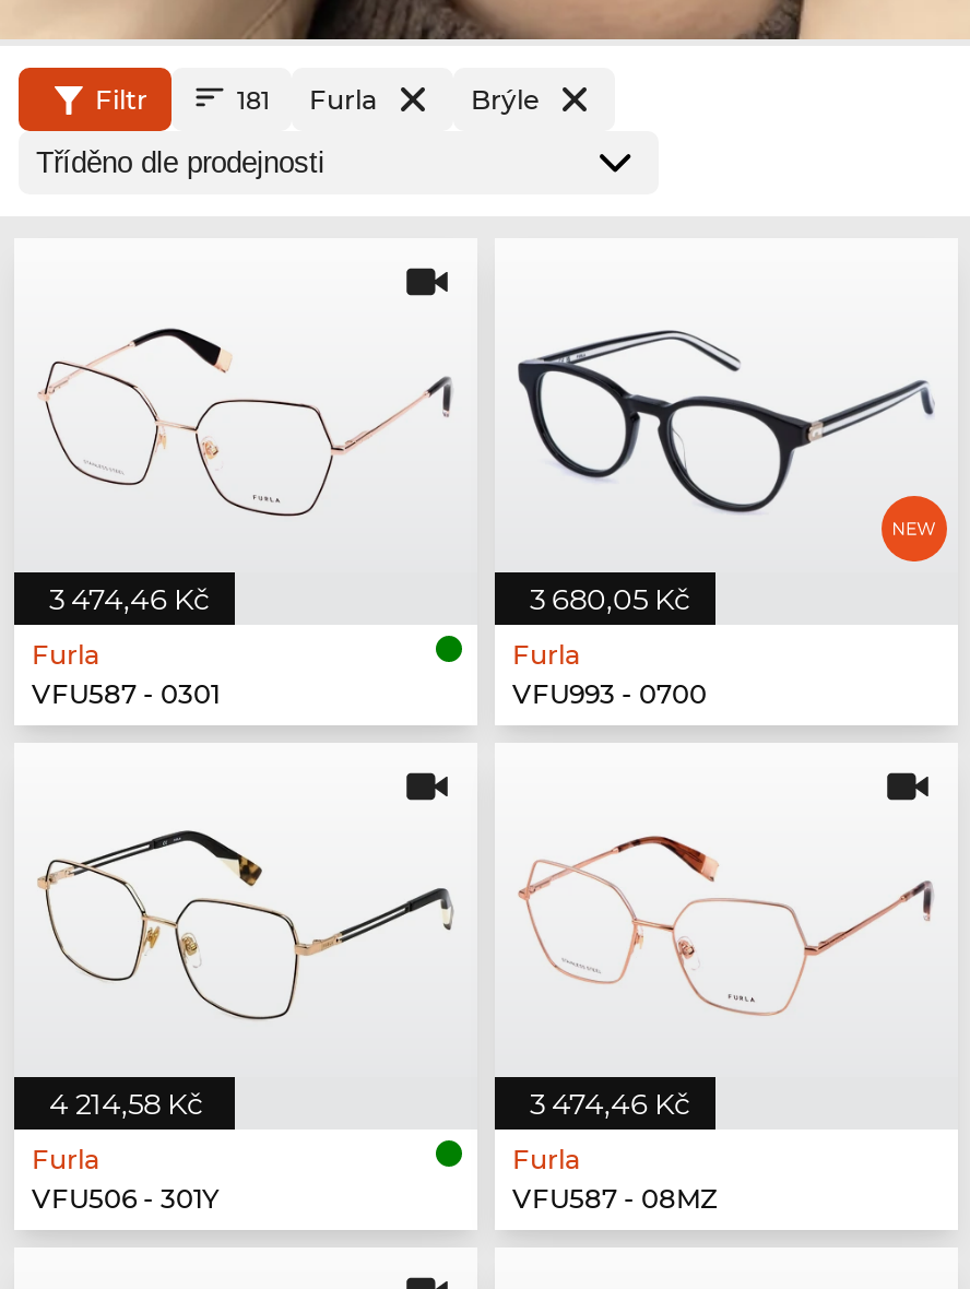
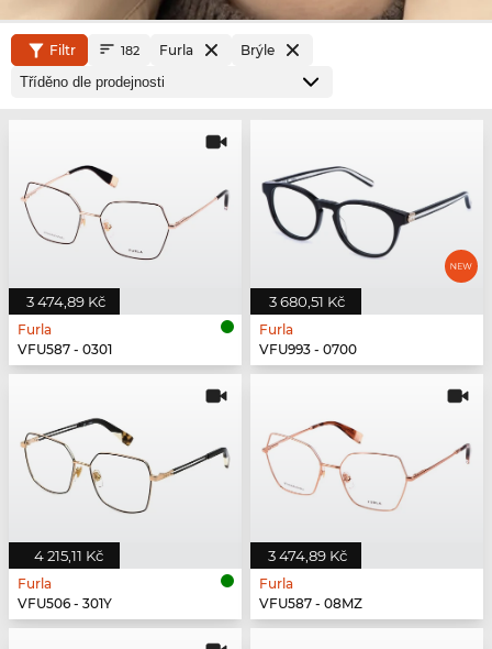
- 181 Furla
+ 182 Furla

- 3 474,46 Kč
+ 3 474,89 Kč

- 3 680,05 Kč
+ 3 680,51 Kč

- 4 214,58 Kč
+ 4 215,11 Kč

- 3 474,46 Kč
+ 3 474,89 Kč
